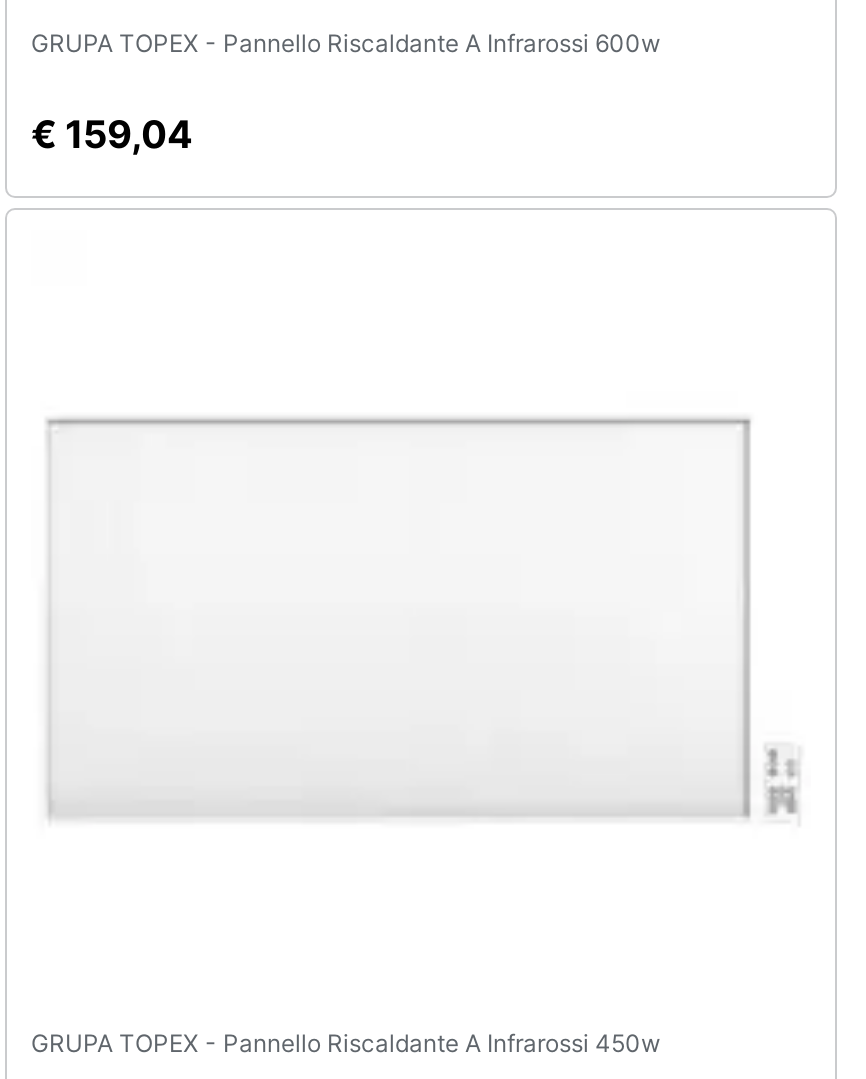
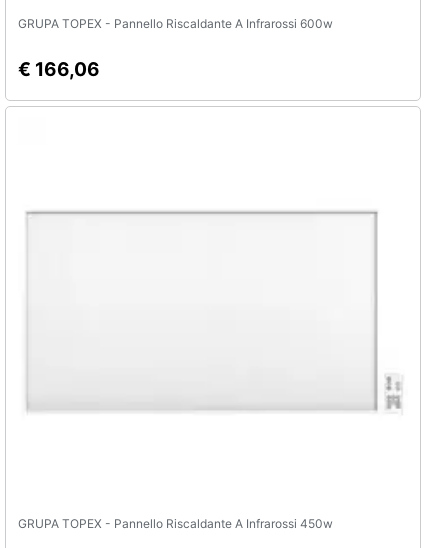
- € 159,04
+ € 166,06
